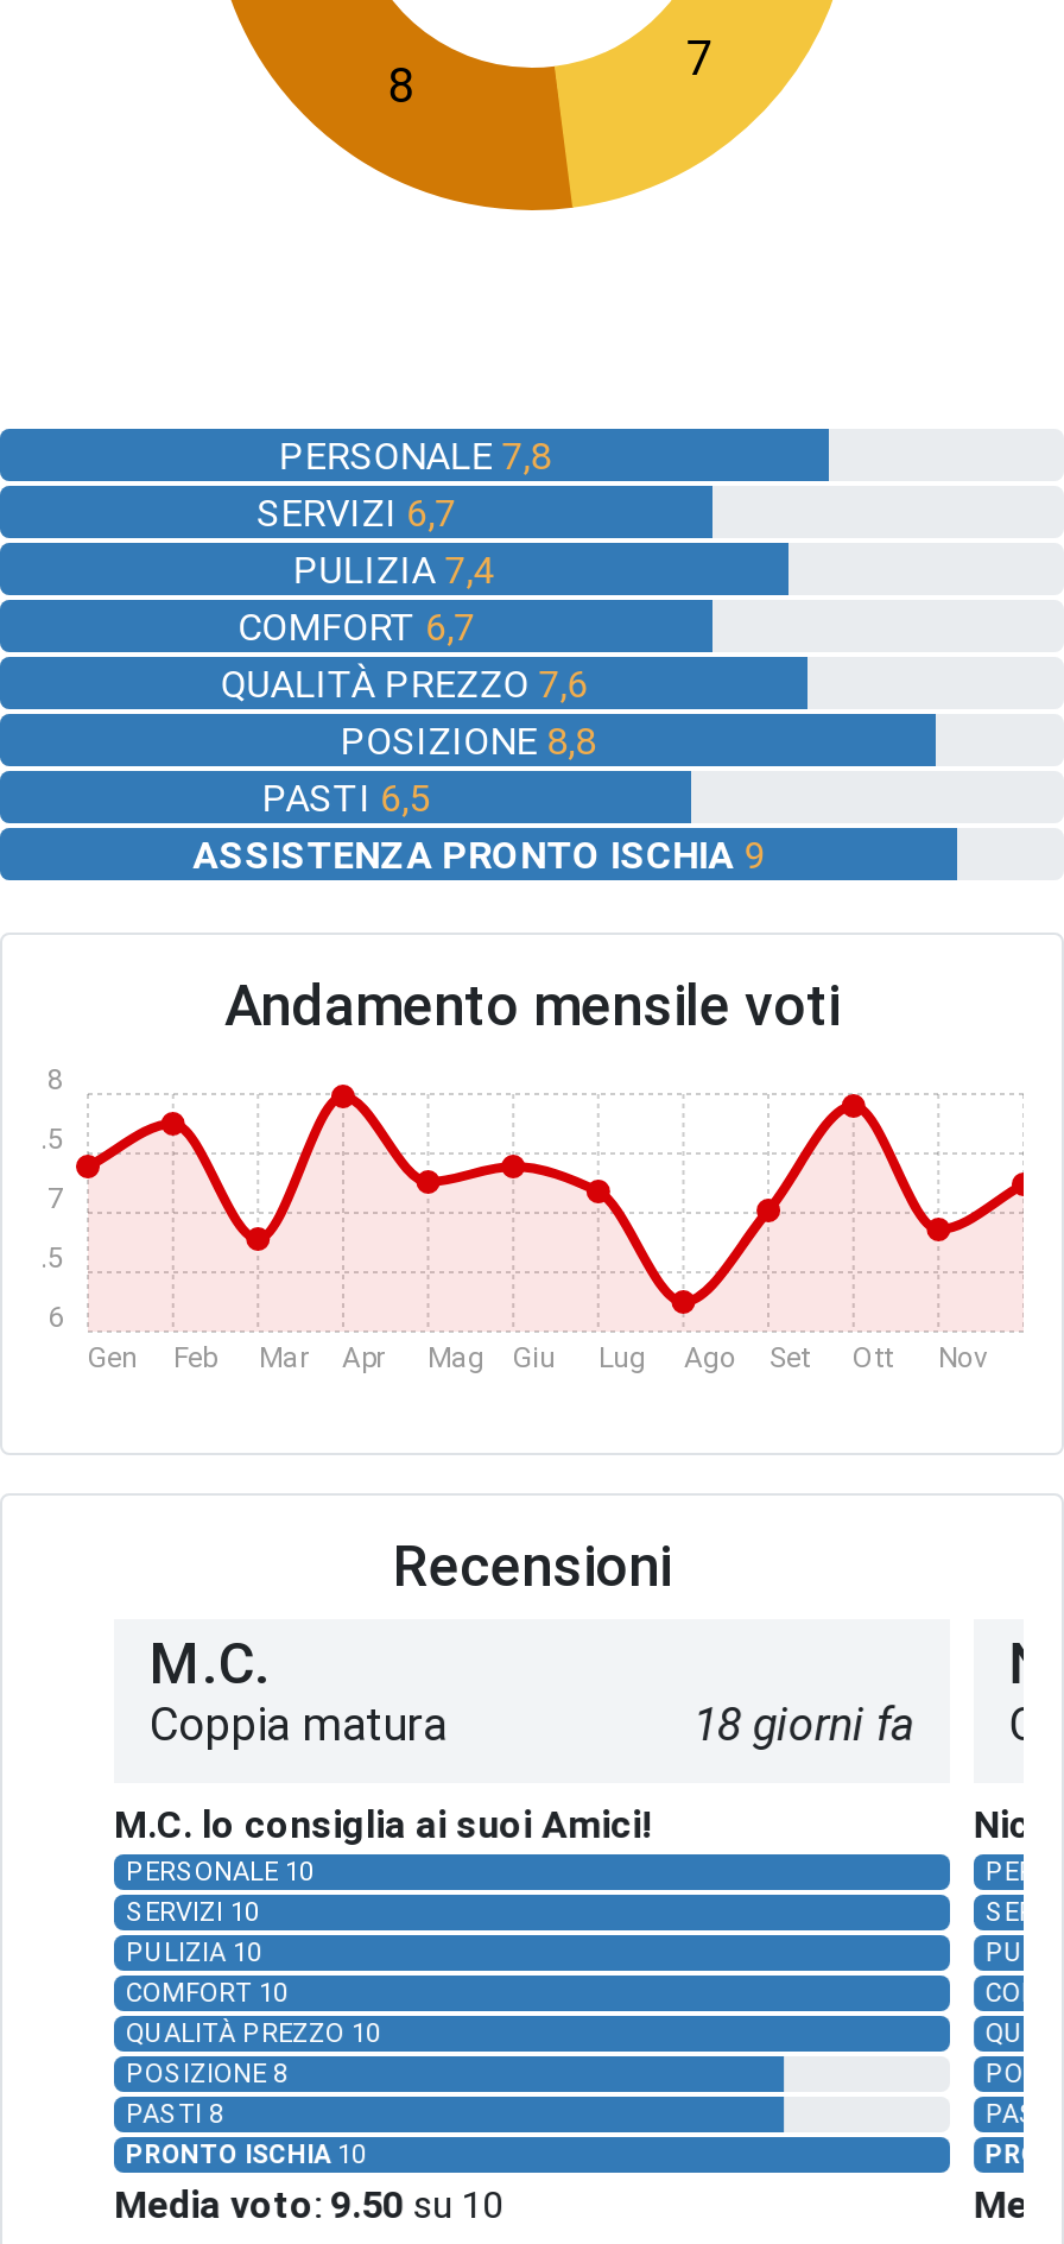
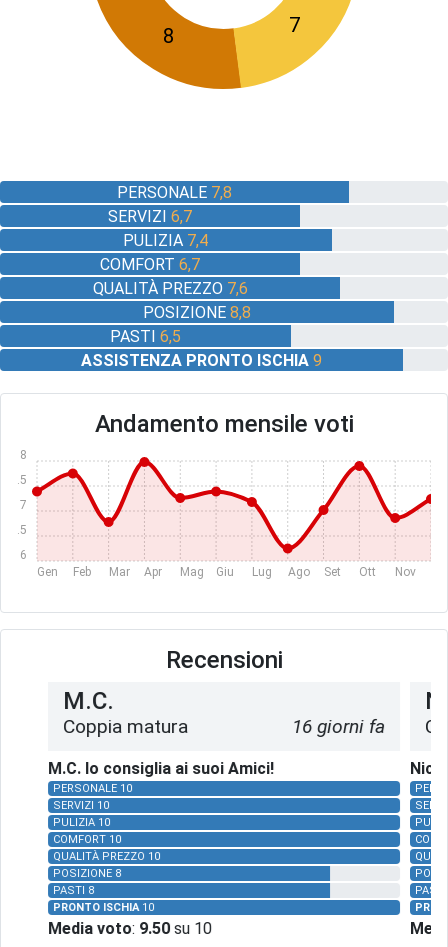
- 18 giorni fa
+ 16 giorni fa
